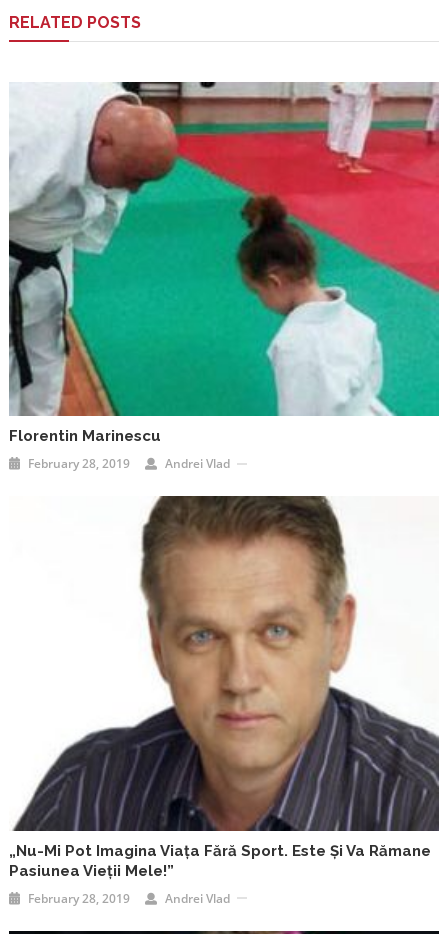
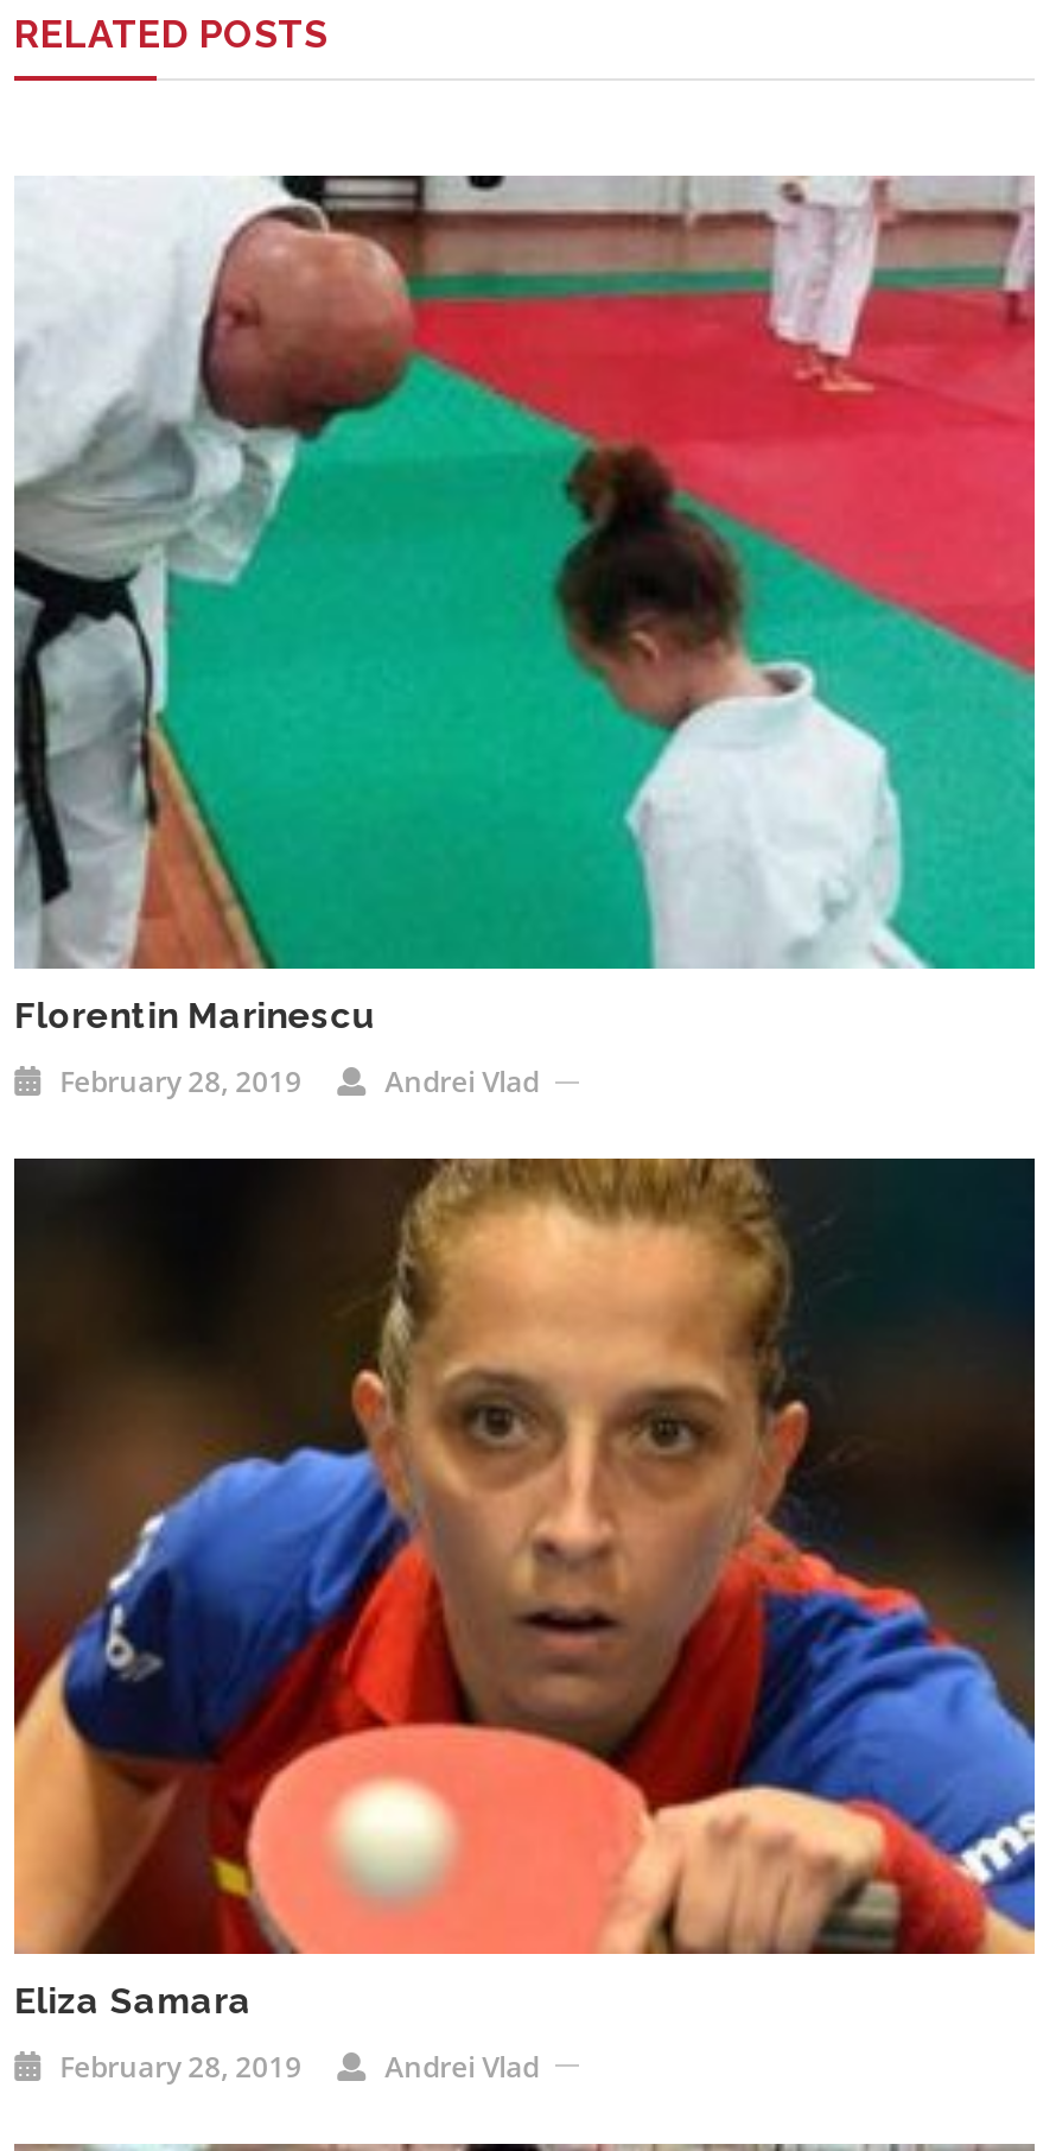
- [image]
- „Nu-Mi Pot Imagina Viața Fără Sport. Este Și Va Rămane
- Pasiunea Vieții Mele!”
+ [image]
+ Eliza Samara
